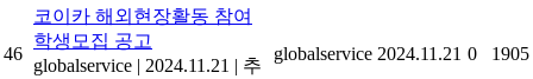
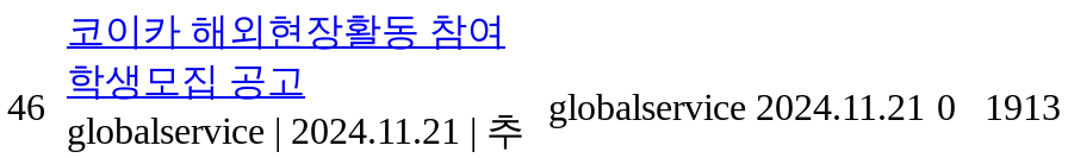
- globalservice 2024.11.21 0 1905
+ globalservice 2024.11.21 0 1913
